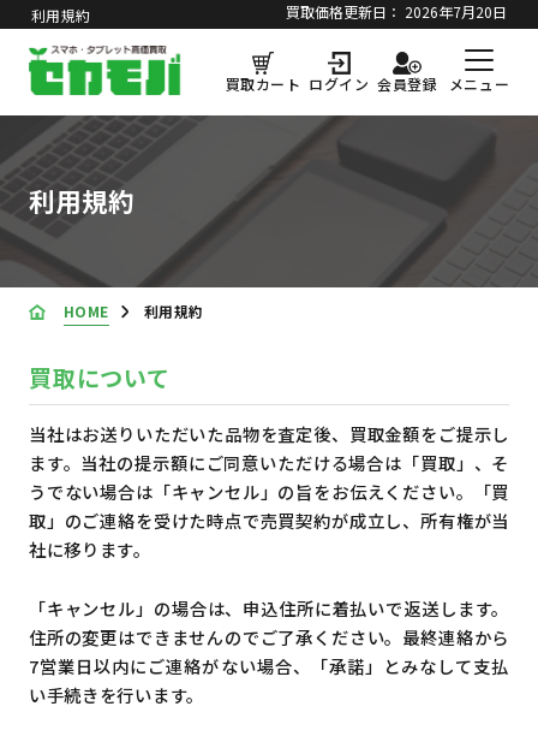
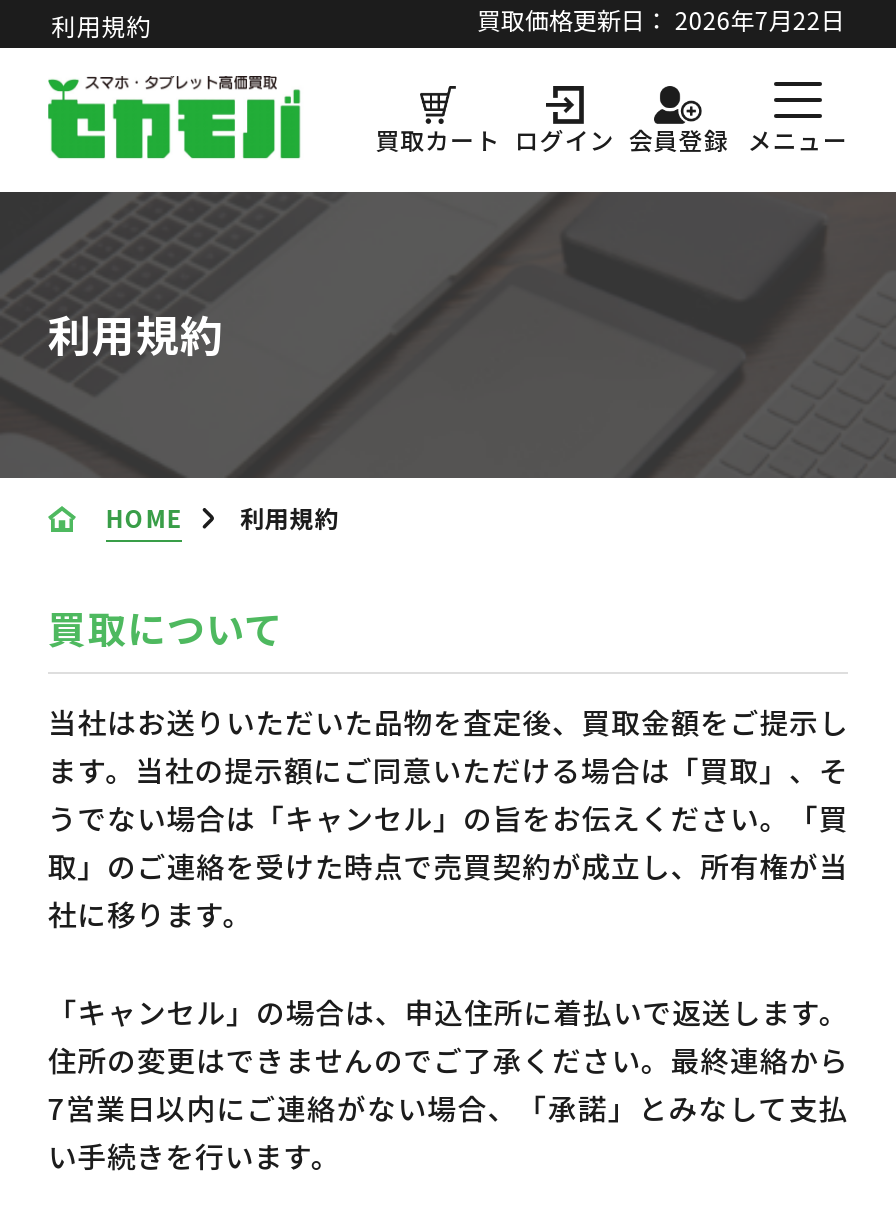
- 買取価格更新日：2026年7月20日
+ 買取価格更新日：2026年7月22日
